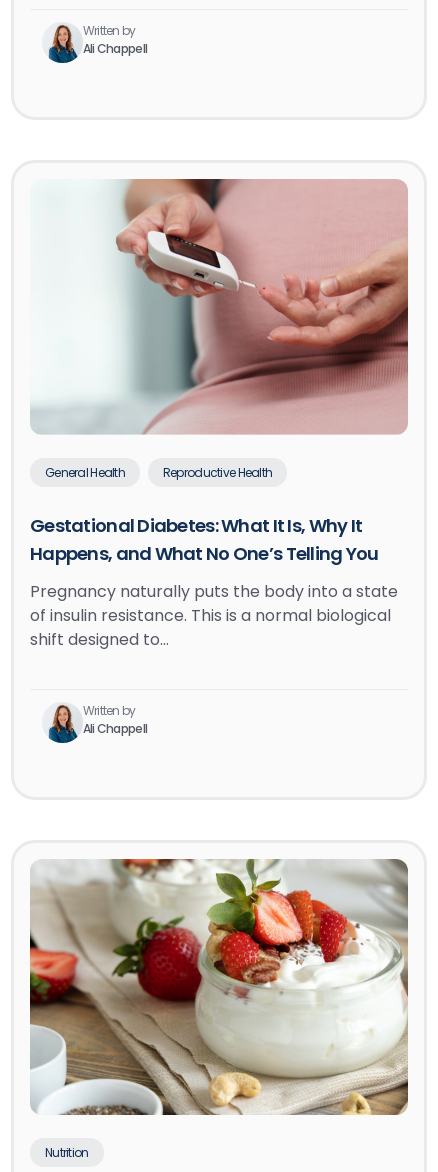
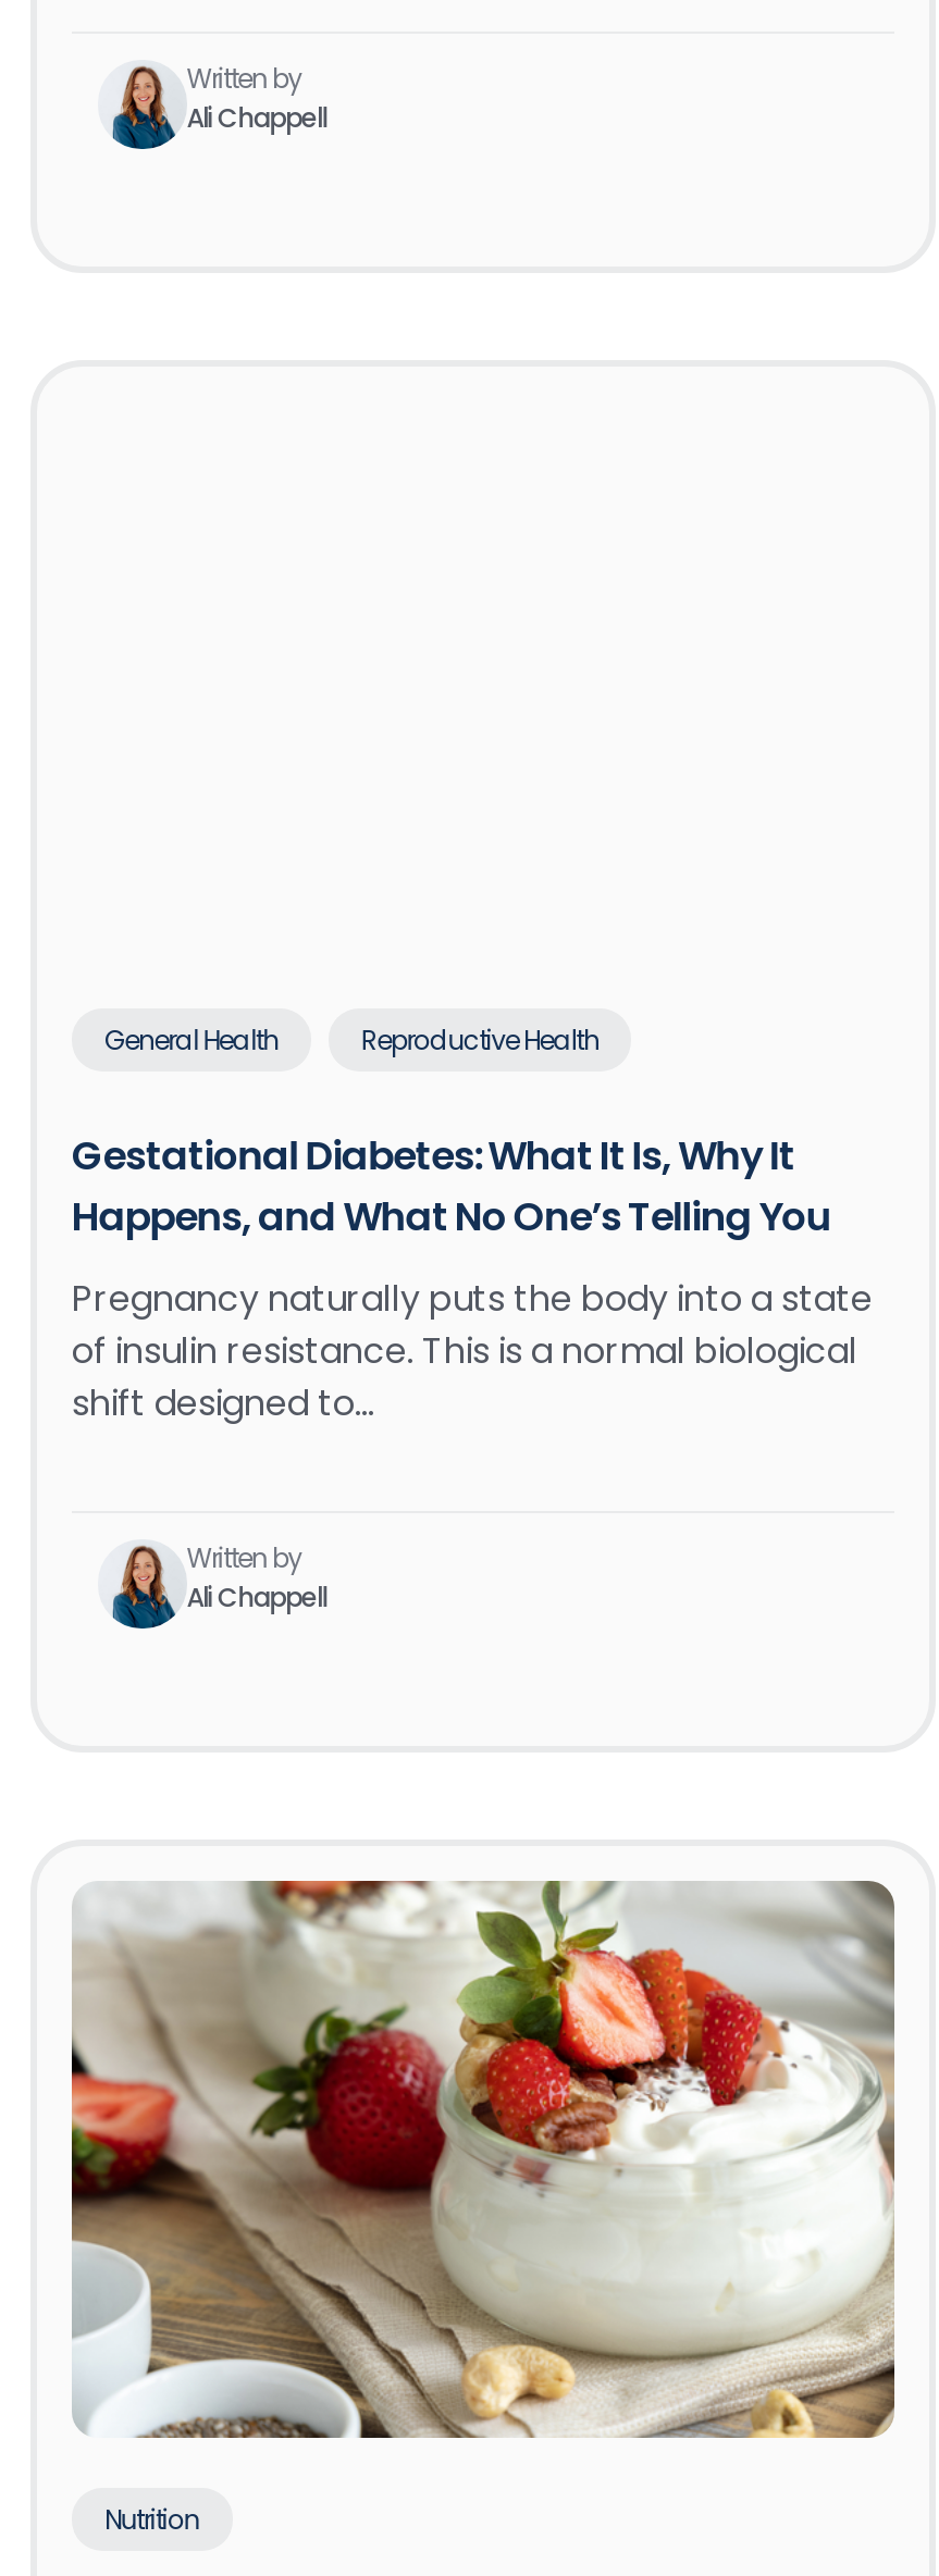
- [image]
